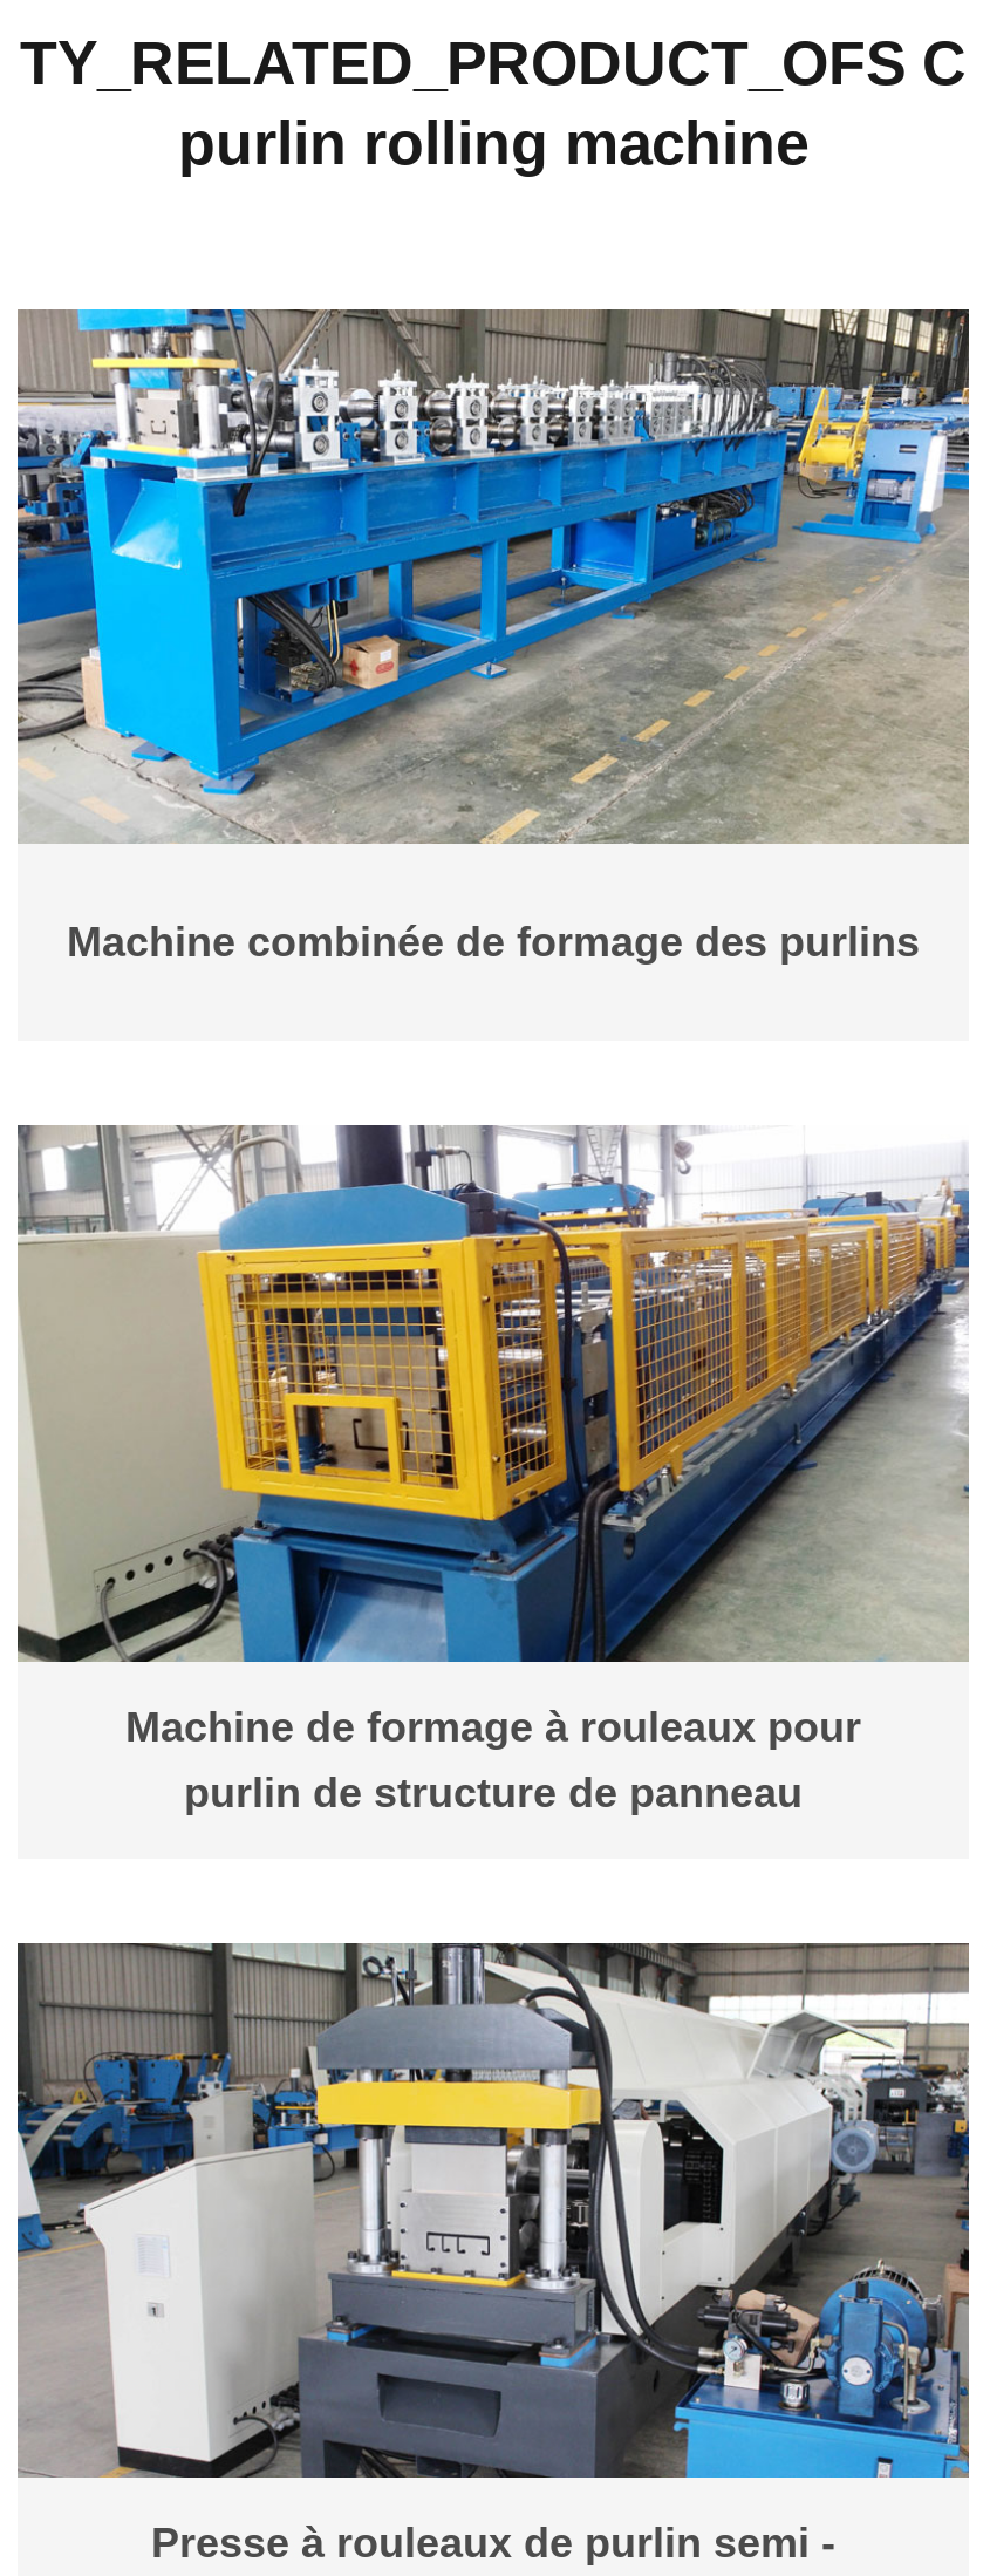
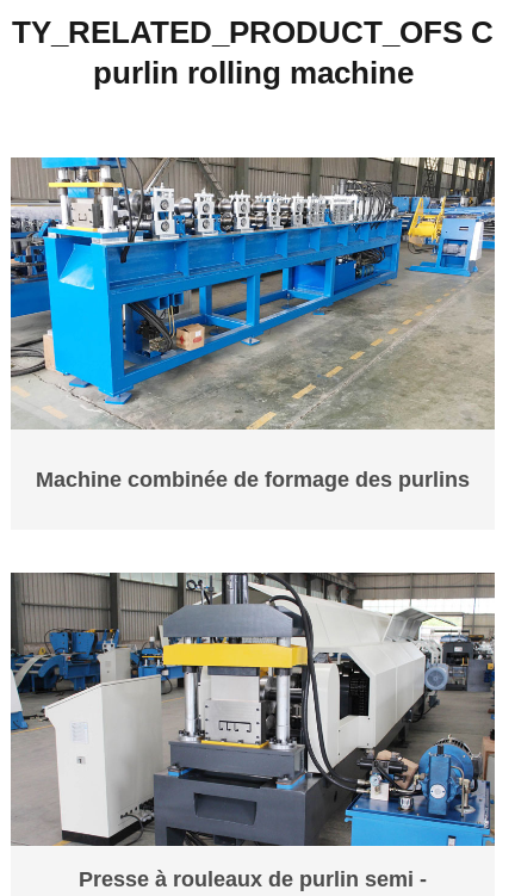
- [image]
- Machine de formage à rouleaux pour
- purlin de structure de panneau
